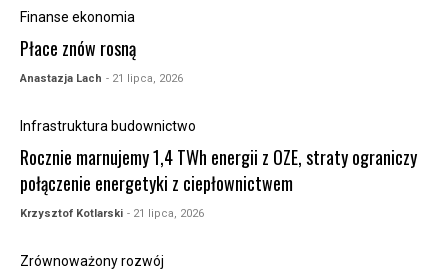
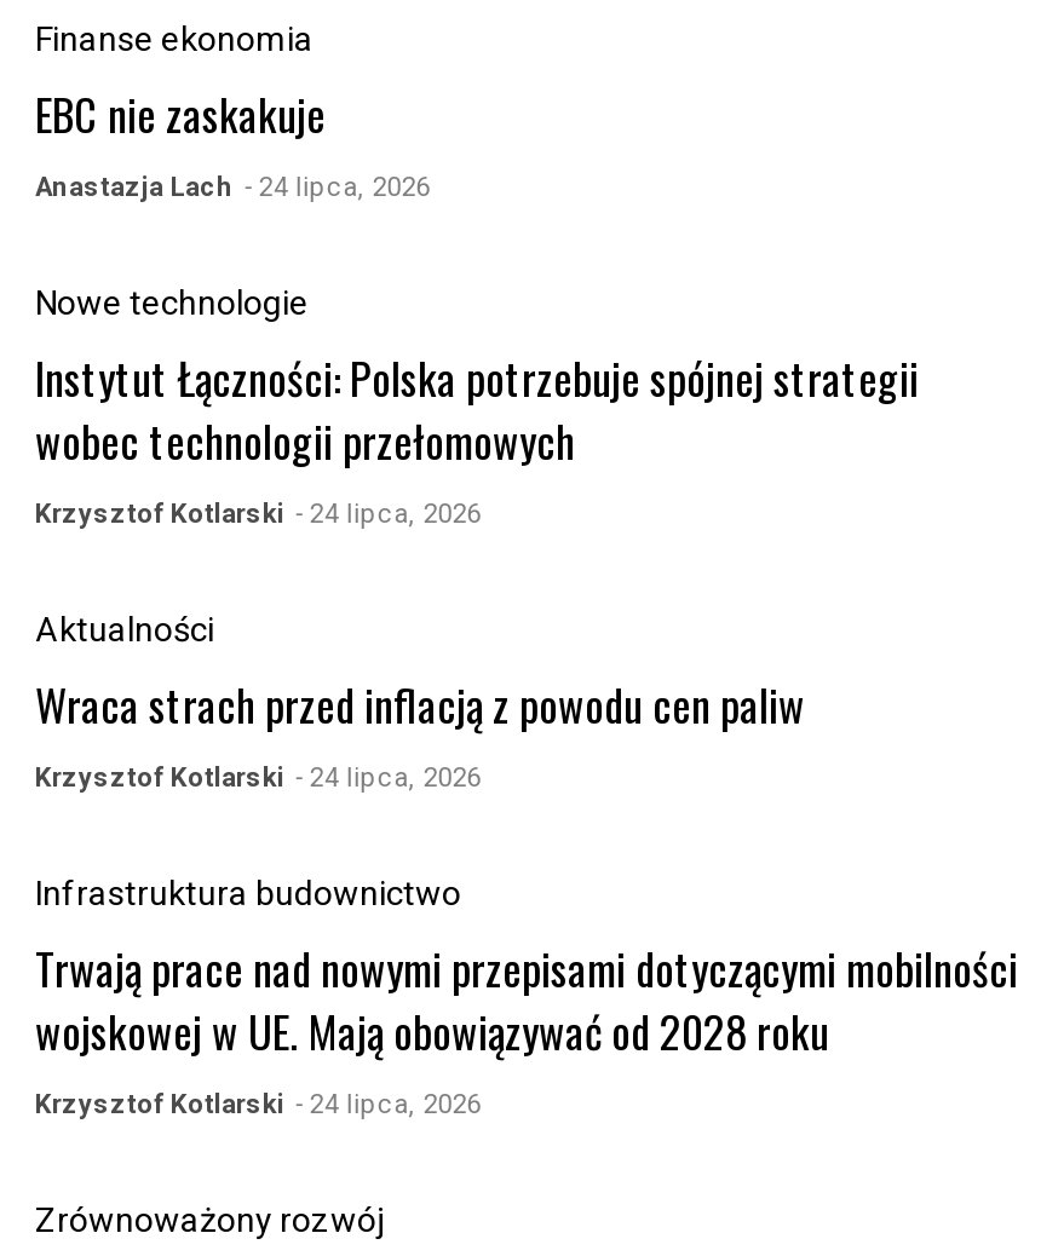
- Płace znów rosną
- Anastazja Lach - 21 lipca, 2026
+ EBC nie zaskakuje
+ Anastazja Lach - 24 lipca, 2026
+ Nowe technologie
+ Instytut Łączności: Polska potrzebuje spójnej strategii
+ wobec technologii przełomowych
+ Krzysztof Kotlarski - 24 lipca, 2026
+ Aktualności
+ Wraca strach przed inflacją z powodu cen paliw
+ Krzysztof Kotlarski - 24 lipca, 2026

- Rocznie marnujemy 1,4 TWh energii z OZE, straty ograniczy
- połączenie energetyki z ciepłownictwem
- Krzysztof Kotlarski - 21 lipca, 2026
+ Trwają prace nad nowymi przepisami dotyczącymi mobilności
+ wojskowej w UE. Mają obowiązywać od 2028 roku
+ Krzysztof Kotlarski - 24 lipca, 2026
